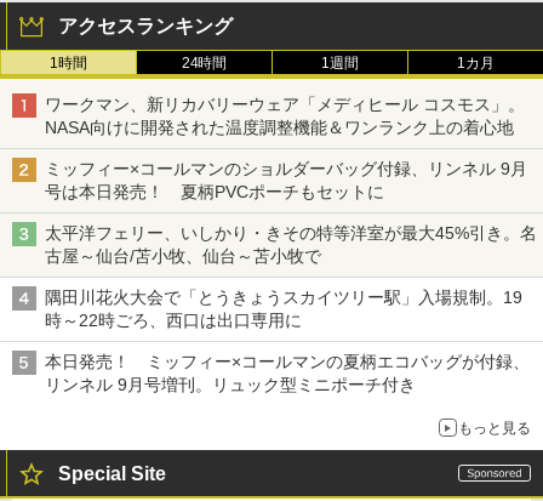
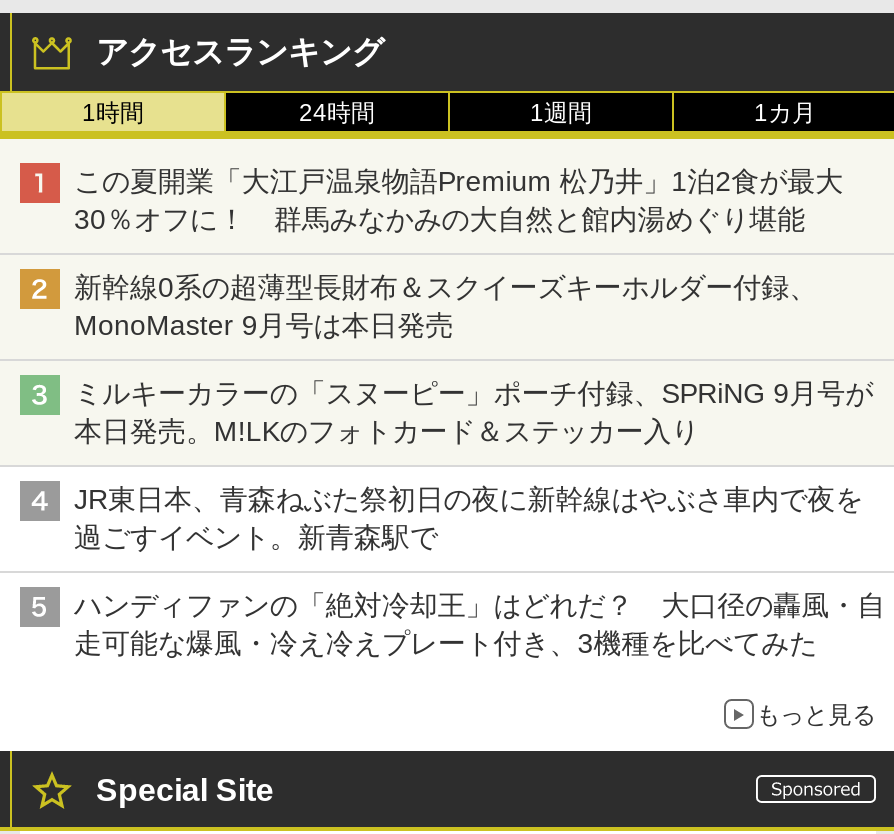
- ワークマン、新リカバリーウェア「メディヒール コスモス」。
- NASA向けに開発された温度調整機能＆ワンランク上の着心地
+ この夏開業「大江戸温泉物語Premium 松乃井」1泊2食が最大
+ 30％オフに！ 群馬みなかみの大自然と館内湯めぐり堪能

- ミッフィー×コールマンのショルダーバッグ付録、リンネル 9月
- 号は本日発売！ 夏柄PVCポーチもセットに
+ 新幹線0系の超薄型長財布＆スクイーズキーホルダー付録、
+ MonoMaster 9月号は本日発売

- 太平洋フェリー、いしかり・きその特等洋室が最大45%引き。名
- 古屋～仙台/苫小牧、仙台～苫小牧で
+ ミルキーカラーの「スヌーピー」ポーチ付録、SPRiNG 9月号が
+ 本日発売。M!LKのフォトカード＆ステッカー入り

- 隅田川花火大会で「とうきょうスカイツリー駅」入場規制。19
- 時～22時ごろ、西口は出口専用に
+ JR東日本、青森ねぶた祭初日の夜に新幹線はやぶさ車内で夜を
+ 過ごすイベント。新青森駅で

- 本日発売！ ミッフィー×コールマンの夏柄エコバッグが付録、
- リンネル 9月号増刊。リュック型ミニポーチ付き
+ ハンディファンの「絶対冷却王」はどれだ？ 大口径の轟風・自
+ 走可能な爆風・冷え冷えプレート付き、3機種を比べてみた
